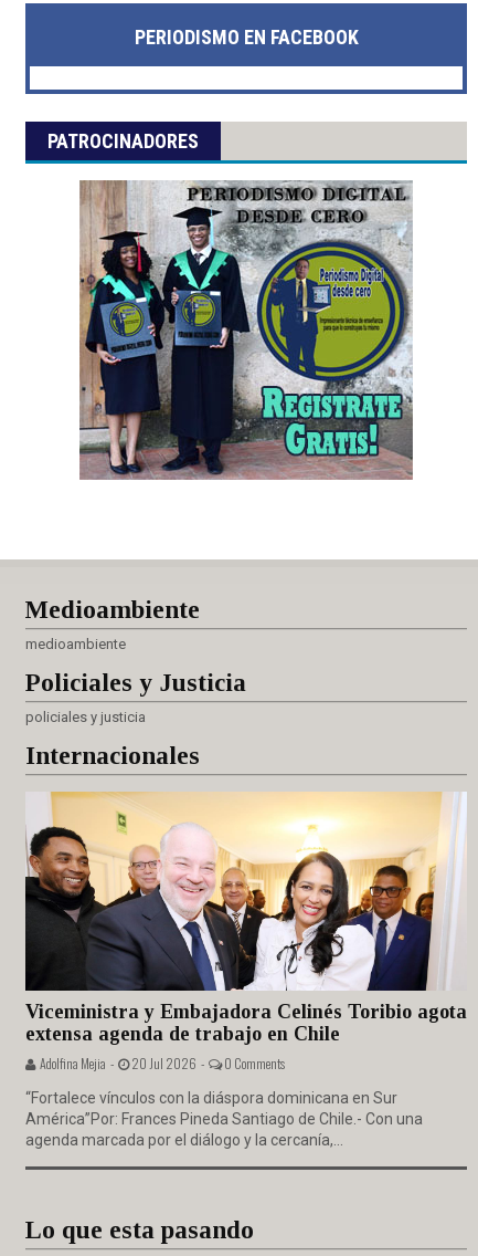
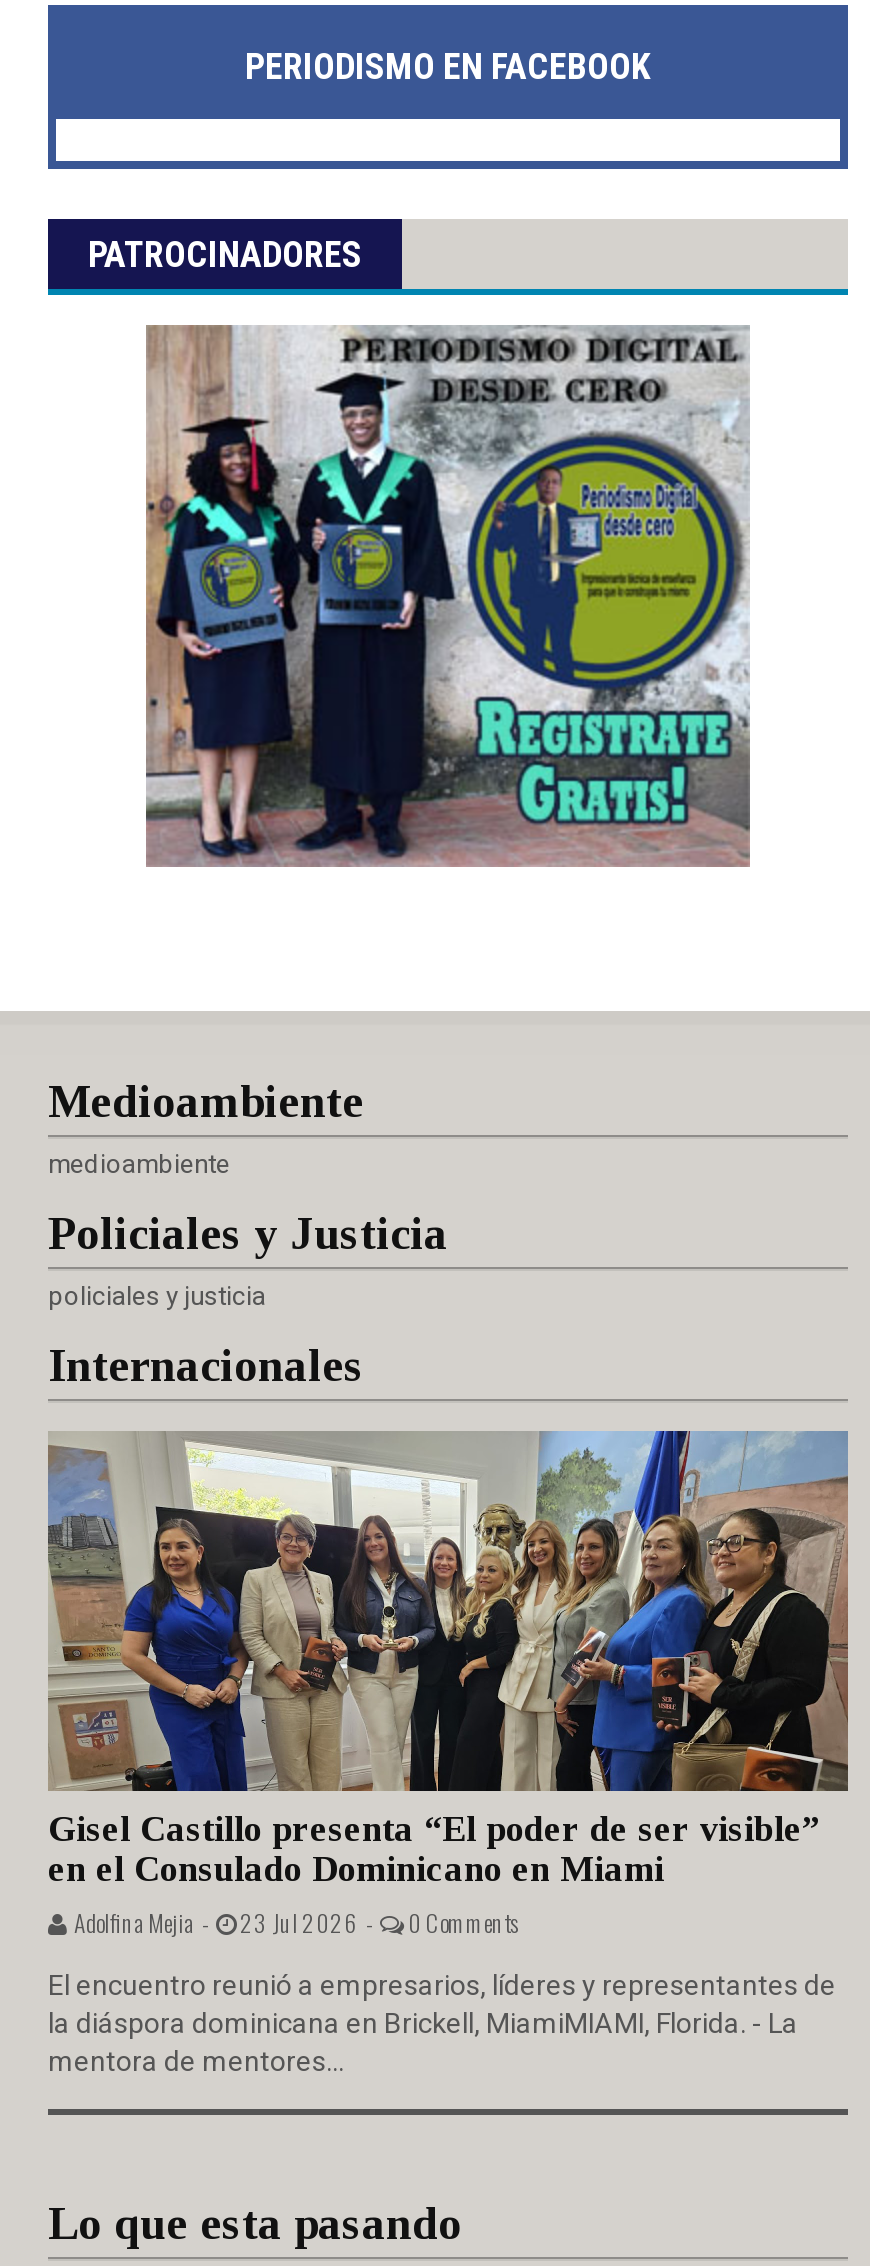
- [image]
- Viceministra y Embajadora Celinés Toribio agota
- extensa agenda de trabajo en Chile
- Adolfina Mejia - 20 Jul 2026 -
+ [image]
+ Gisel Castillo presenta “El poder de ser visible”
+ en el Consulado Dominicano en Miami
+ Adolfina Mejia - 23 Jul 2026 -

- “Fortalece vínculos con la diáspora dominicana en Sur
- América”Por: Frances Pineda Santiago de Chile.- Con una
- agenda marcada por el diálogo y la cercanía,...
+ El encuentro reunió a empresarios, líderes y representantes de
+ la diáspora dominicana en Brickell, MiamiMIAMI, Florida. - La
+ mentora de mentores...
